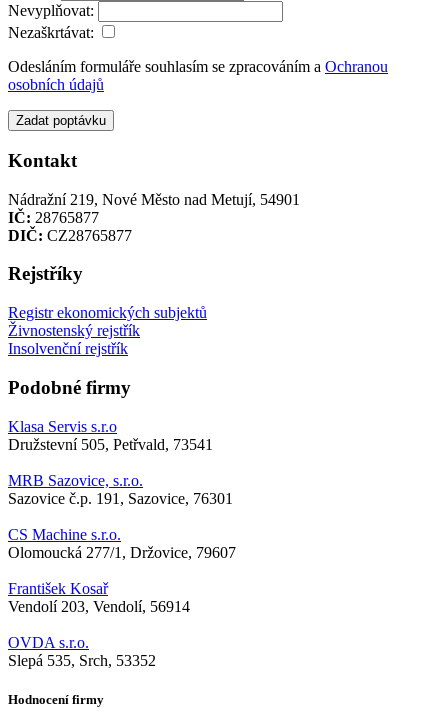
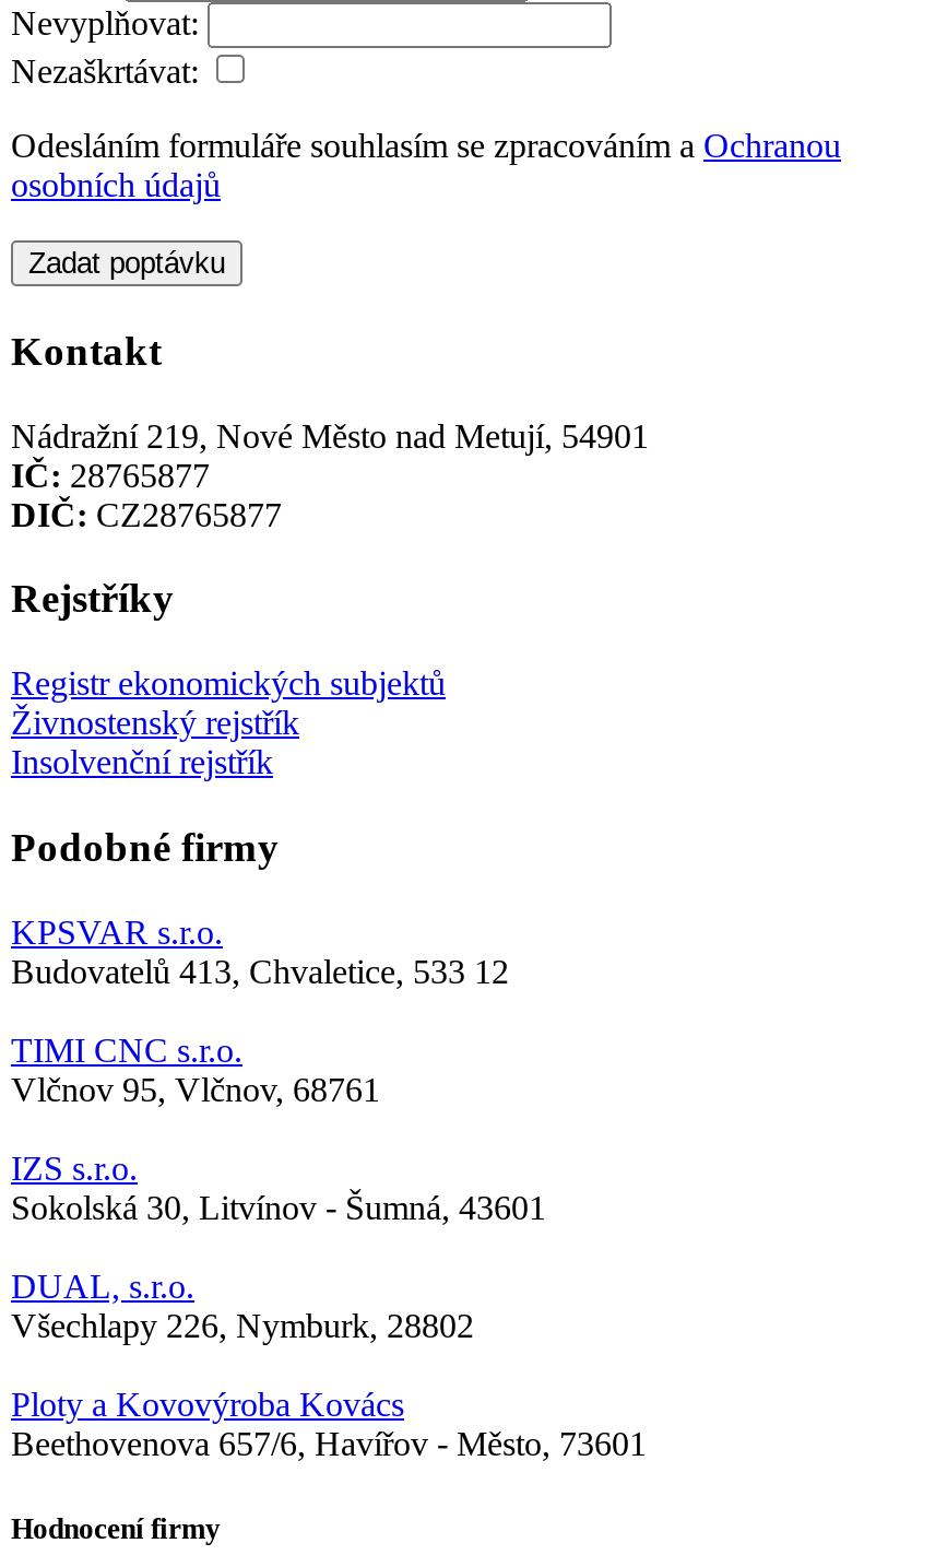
- Klasa Servis s.r.o
- Družstevní 505, Petřvald, 73541
+ KPSVAR s.r.o.
+ Budovatelů 413, Chvaletice, 533 12

- MRB Sazovice, s.r.o.
- Sazovice č.p. 191, Sazovice, 76301
+ TIMI CNC s.r.o.
+ Vlčnov 95, Vlčnov, 68761

- CS Machine s.r.o.
- Olomoucká 277/1, Držovice, 79607
+ IZS s.r.o.
+ Sokolská 30, Litvínov - Šumná, 43601

- František Kosař
- Vendolí 203, Vendolí, 56914
+ DUAL, s.r.o.
+ Všechlapy 226, Nymburk, 28802

- OVDA s.r.o.
- Slepá 535, Srch, 53352
+ Ploty a Kovovýroba Kovács
+ Beethovenova 657/6, Havířov - Město, 73601
